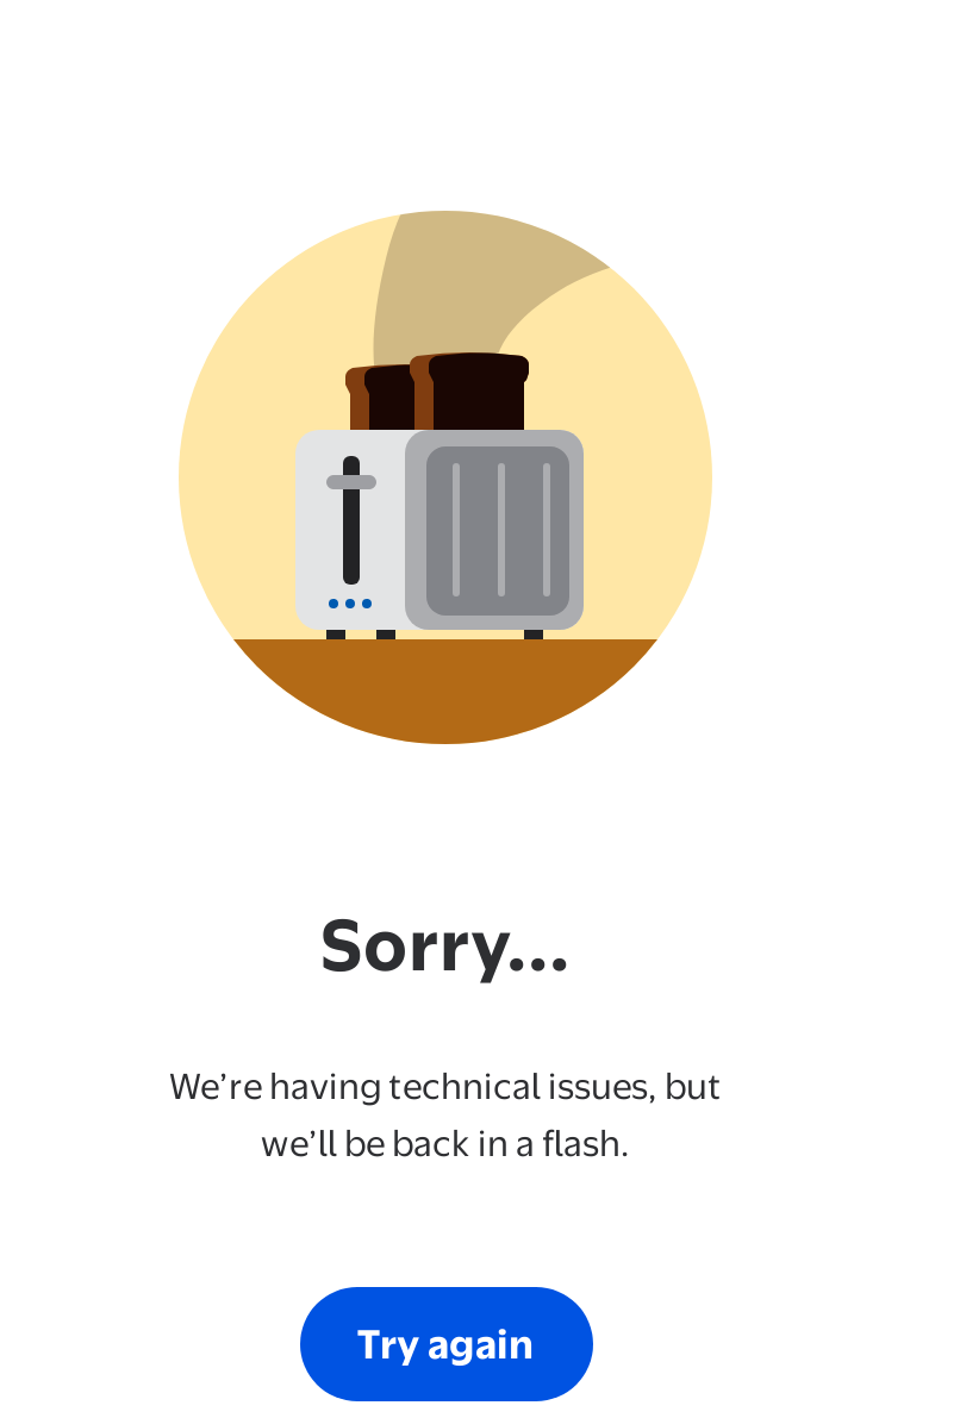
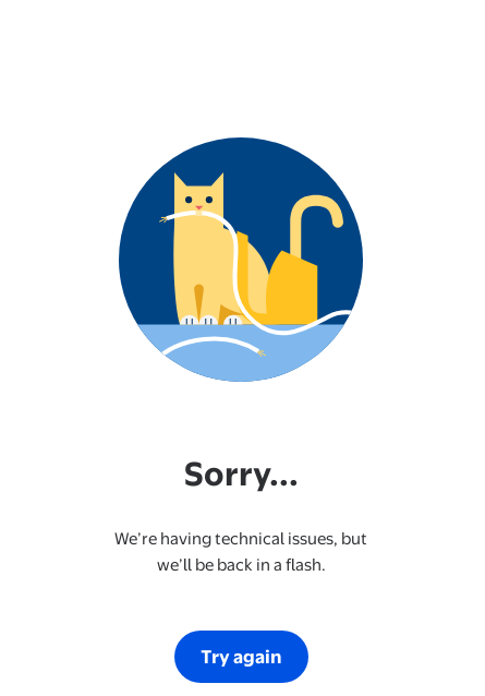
- [image]
+ [image]
